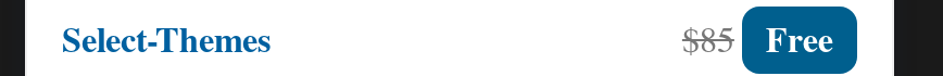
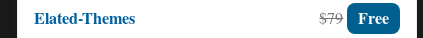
- Select-Themes
- $85
+ Elated-Themes
+ $79
